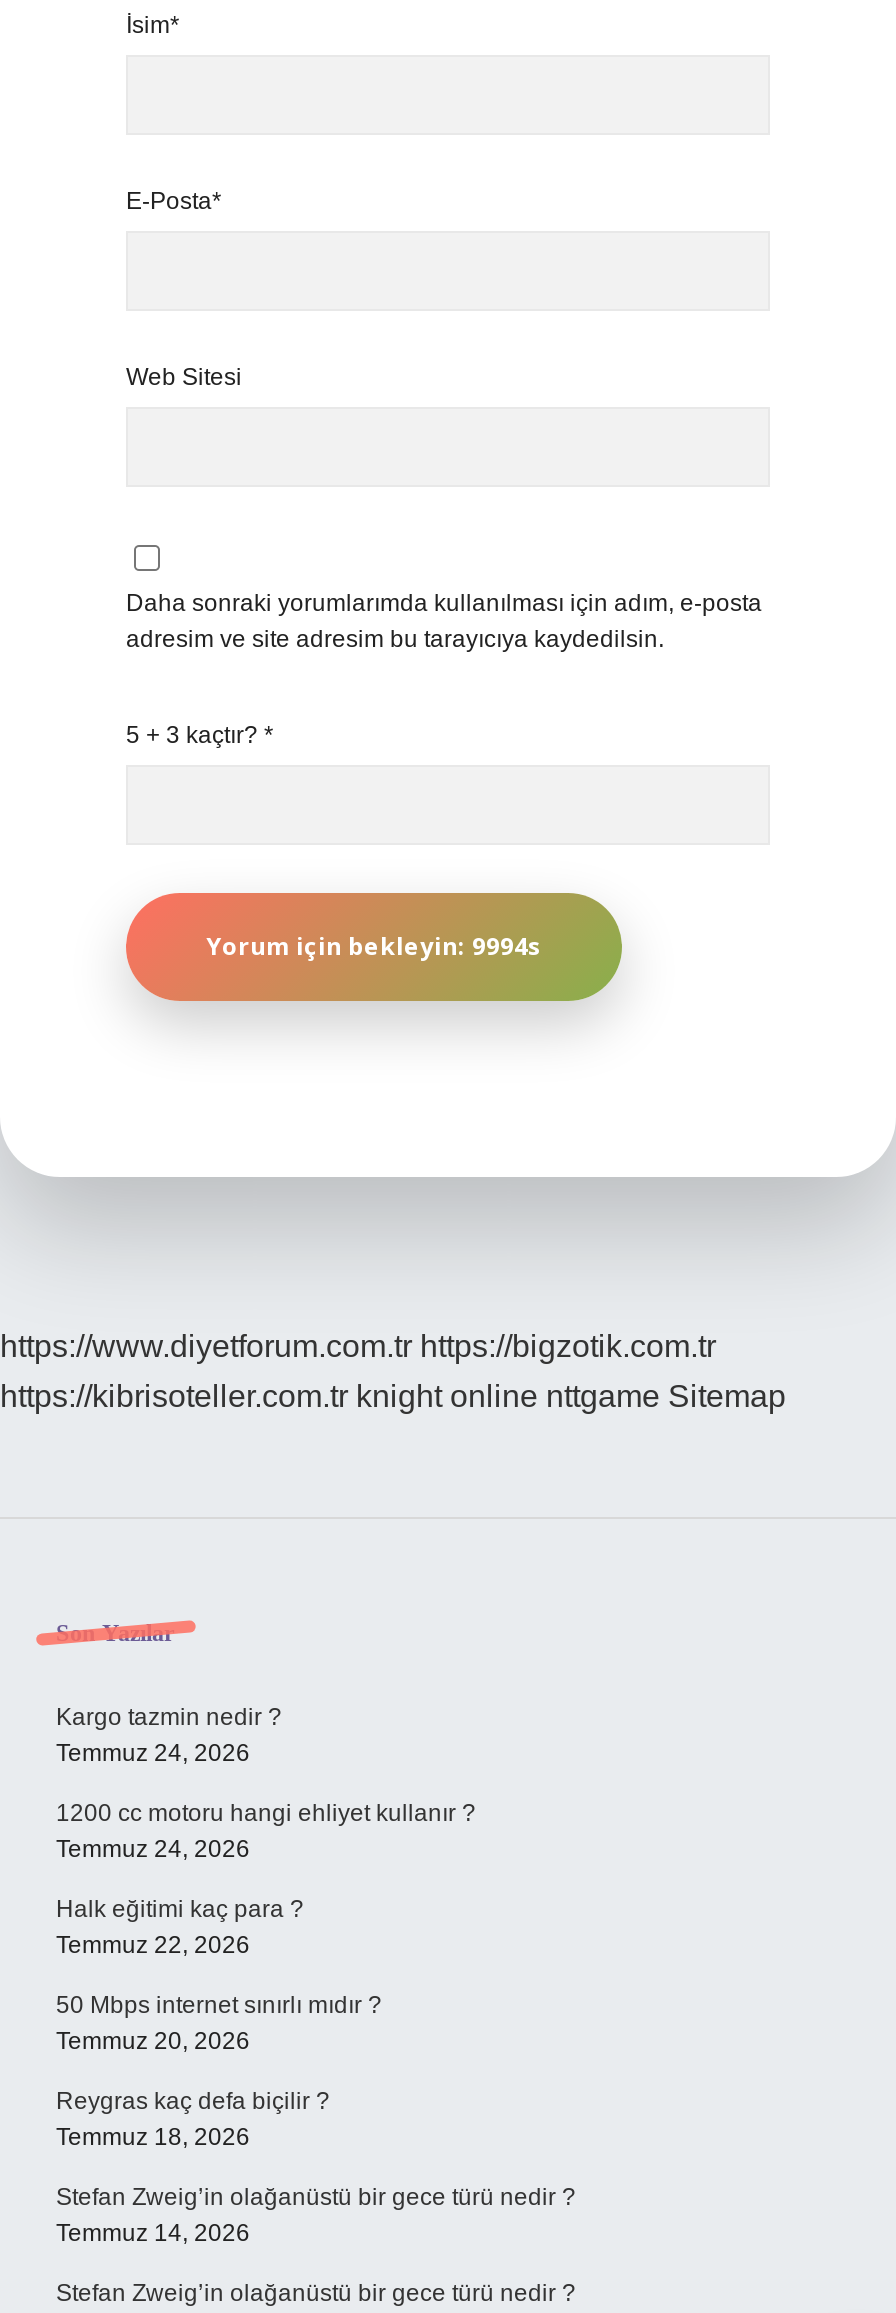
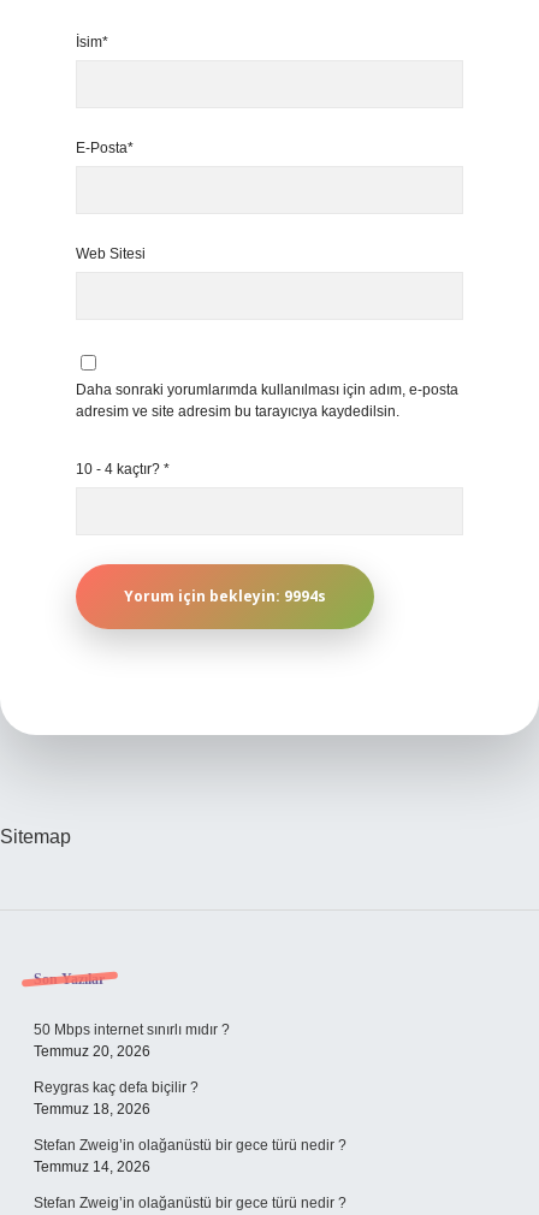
- 5 + 3 kaçtır? *
+ 10 - 4 kaçtır? *

- https://www.diyetforum.com.tr https://bigzotik.com.tr
- https://kibrisoteller.com.tr knight online nttgame Sitemap
+ Sitemap

- Kargo tazmin nedir ?
- Temmuz 24, 2026
- 1200 cc motoru hangi ehliyet kullanır ?
- Temmuz 24, 2026
- Halk eğitimi kaç para ?
- Temmuz 22, 2026
